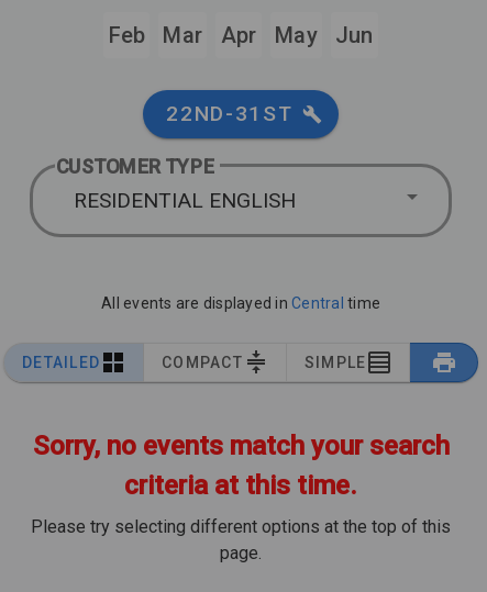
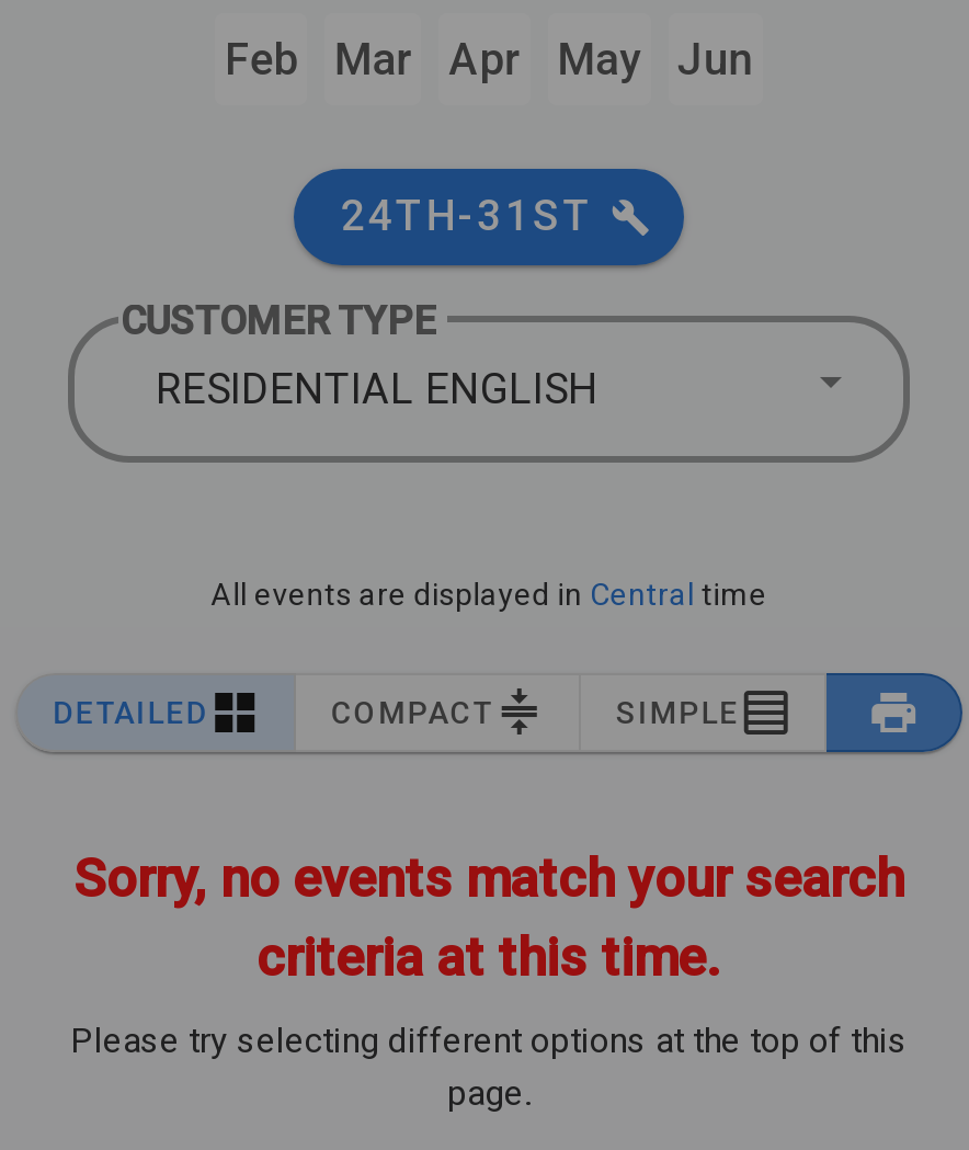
- 22ND-31ST
+ 24TH-31ST
